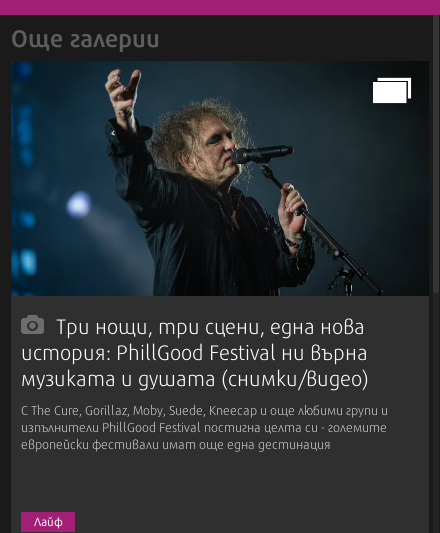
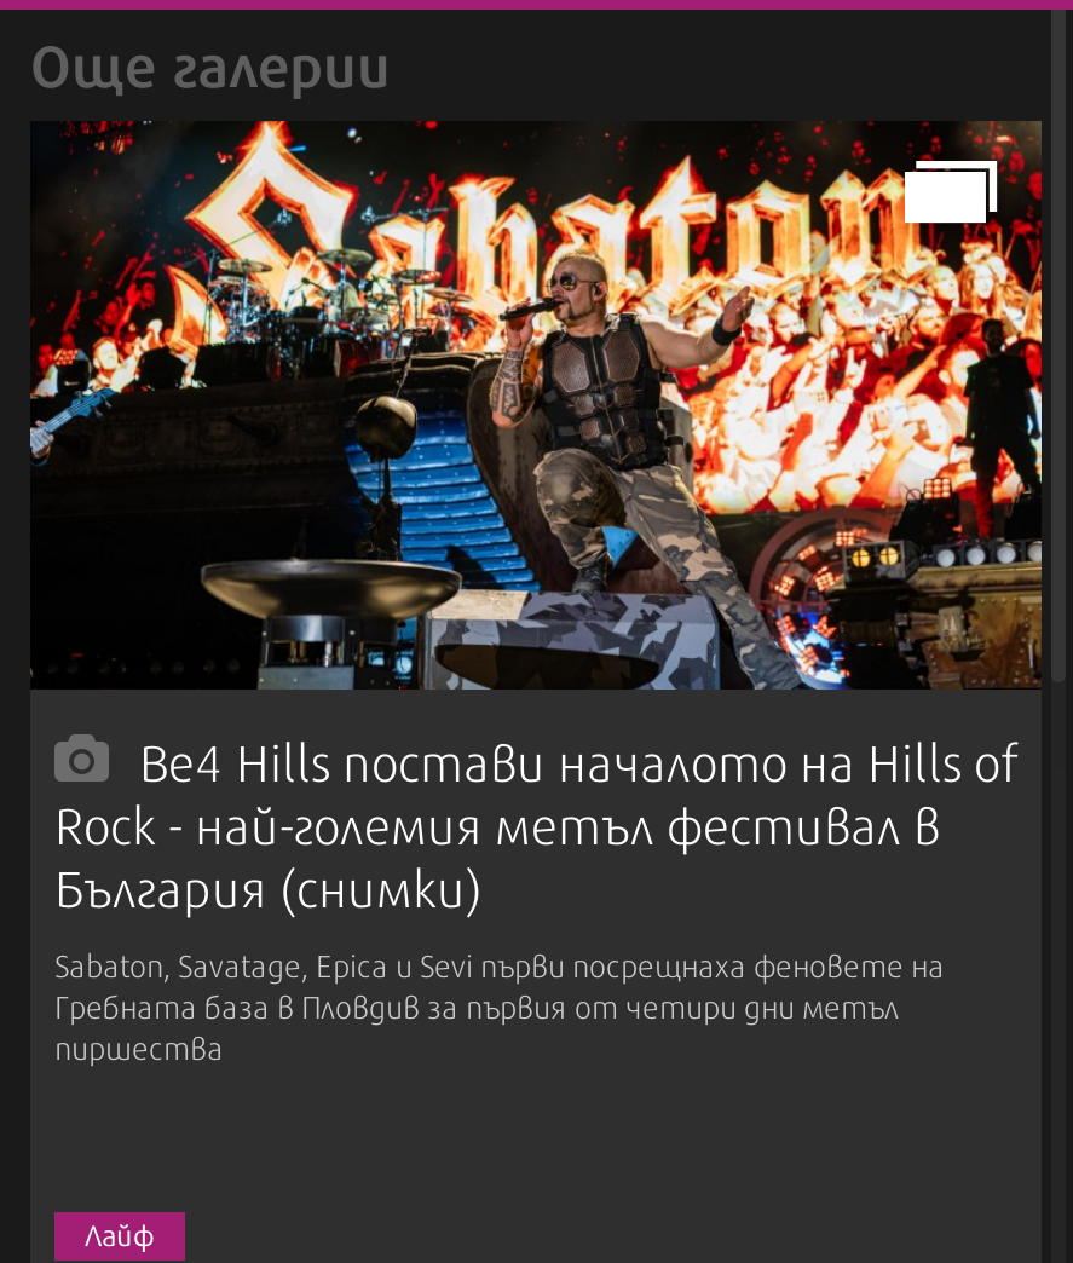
- [image]
- Три нощи, три сцени, една нова
- история: PhillGood Festival ни върна
- музиката и душата (снимки/видео)
+ [image]
+ Be4 Hills постави началото на Hills of
+ Rock - най-големия метъл фестивал в
+ България (снимки)

- С The Cure, Gorillaz, Moby, Suede, Kneecap и още любими групи и
- изпълнители PhillGood Festival постигна целта си - големите
- европейски фестивали имат още една дестинация
+ Sabaton, Savatage, Epica и Sevi първи посрещнаха феновете на
+ Гребната база в Пловдив за първия от четири дни метъл
+ пиршества
